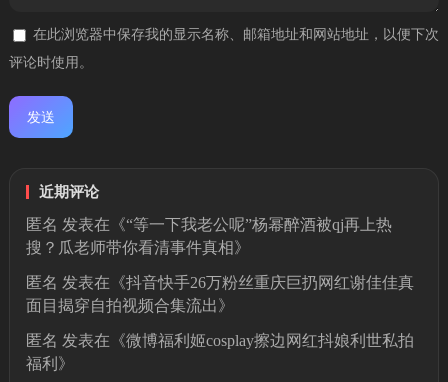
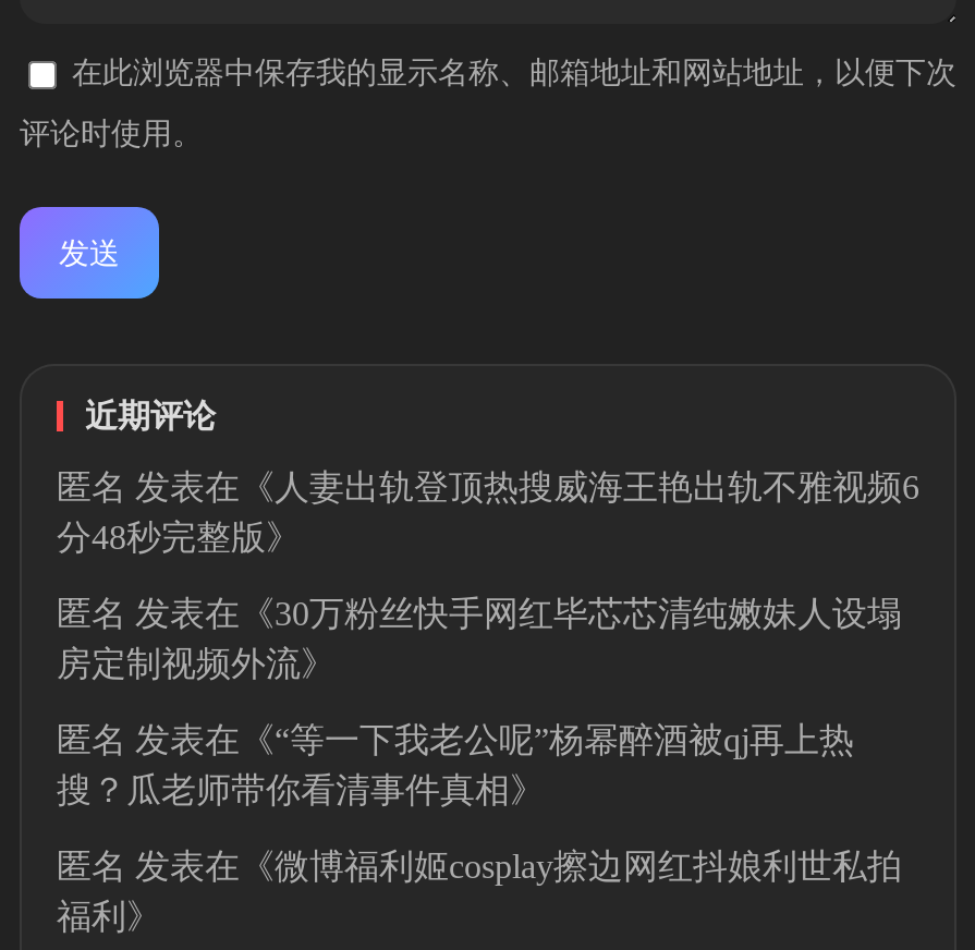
+ 匿名发表在《人妻出轨登顶热搜威海王艳出轨不雅视频6
+ 分48秒完整版》
+ 匿名发表在《30万粉丝快手网红毕芯芯清纯嫩妹人设塌
+ 房定制视频外流》

moved down: 匿名发表在《“等一下我老公呢”杨幂醉酒被qj再上热 | 搜？瓜老师带你看清事件真相》

- 匿名发表在《抖音快手26万粉丝重庆巨扔网红谢佳佳真
- 面目揭穿自拍视频合集流出》
